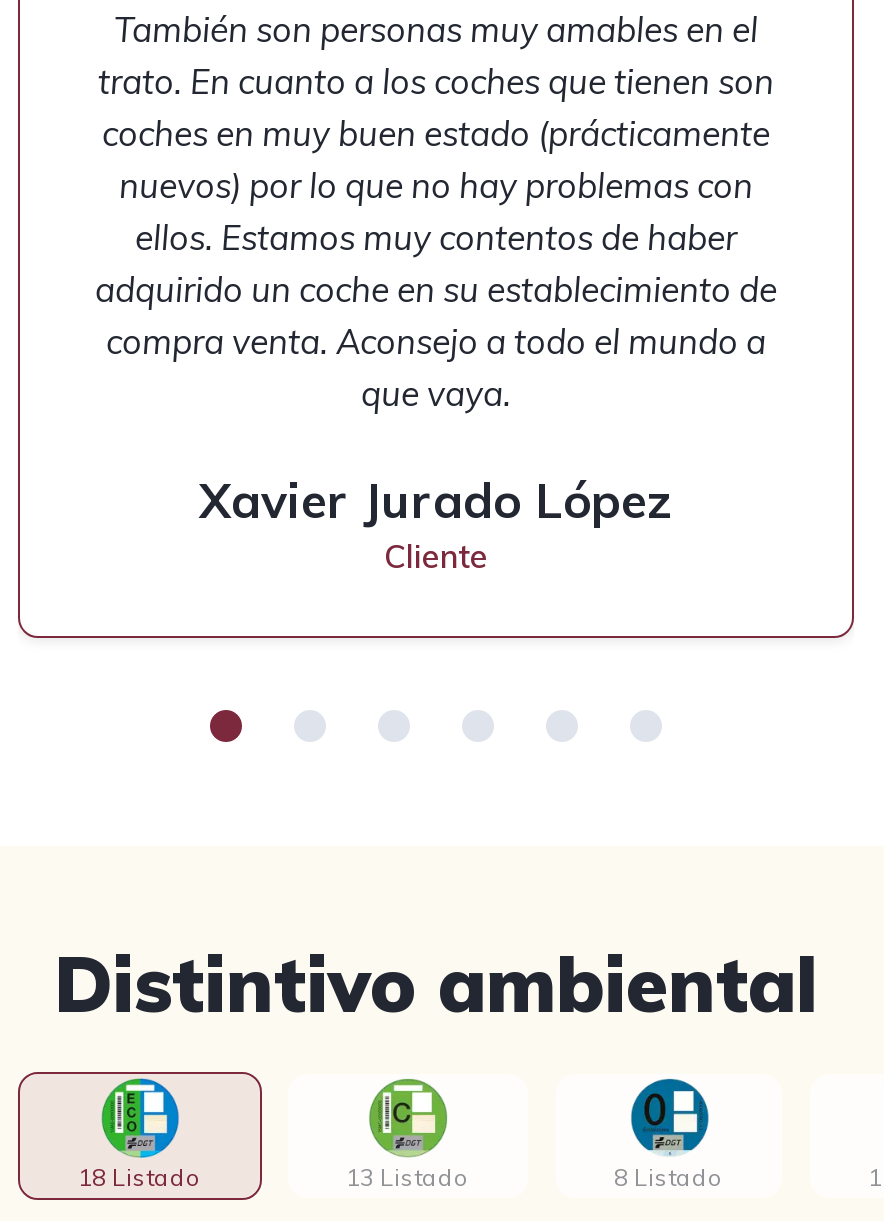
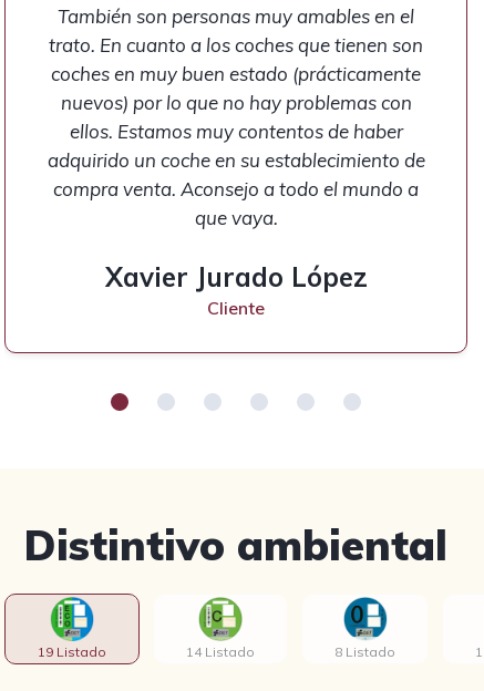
- 18 Listado
+ 19 Listado

- 13 Listado
+ 14 Listado
